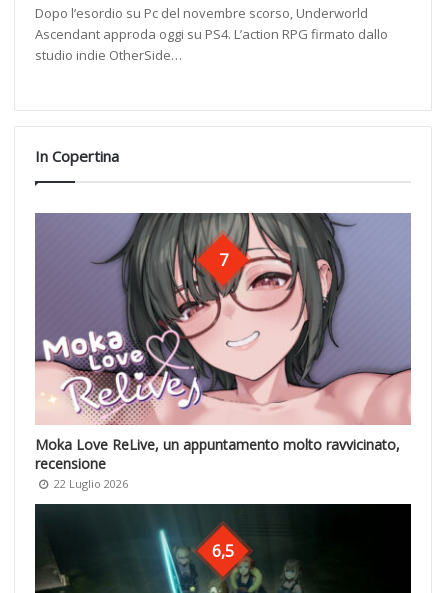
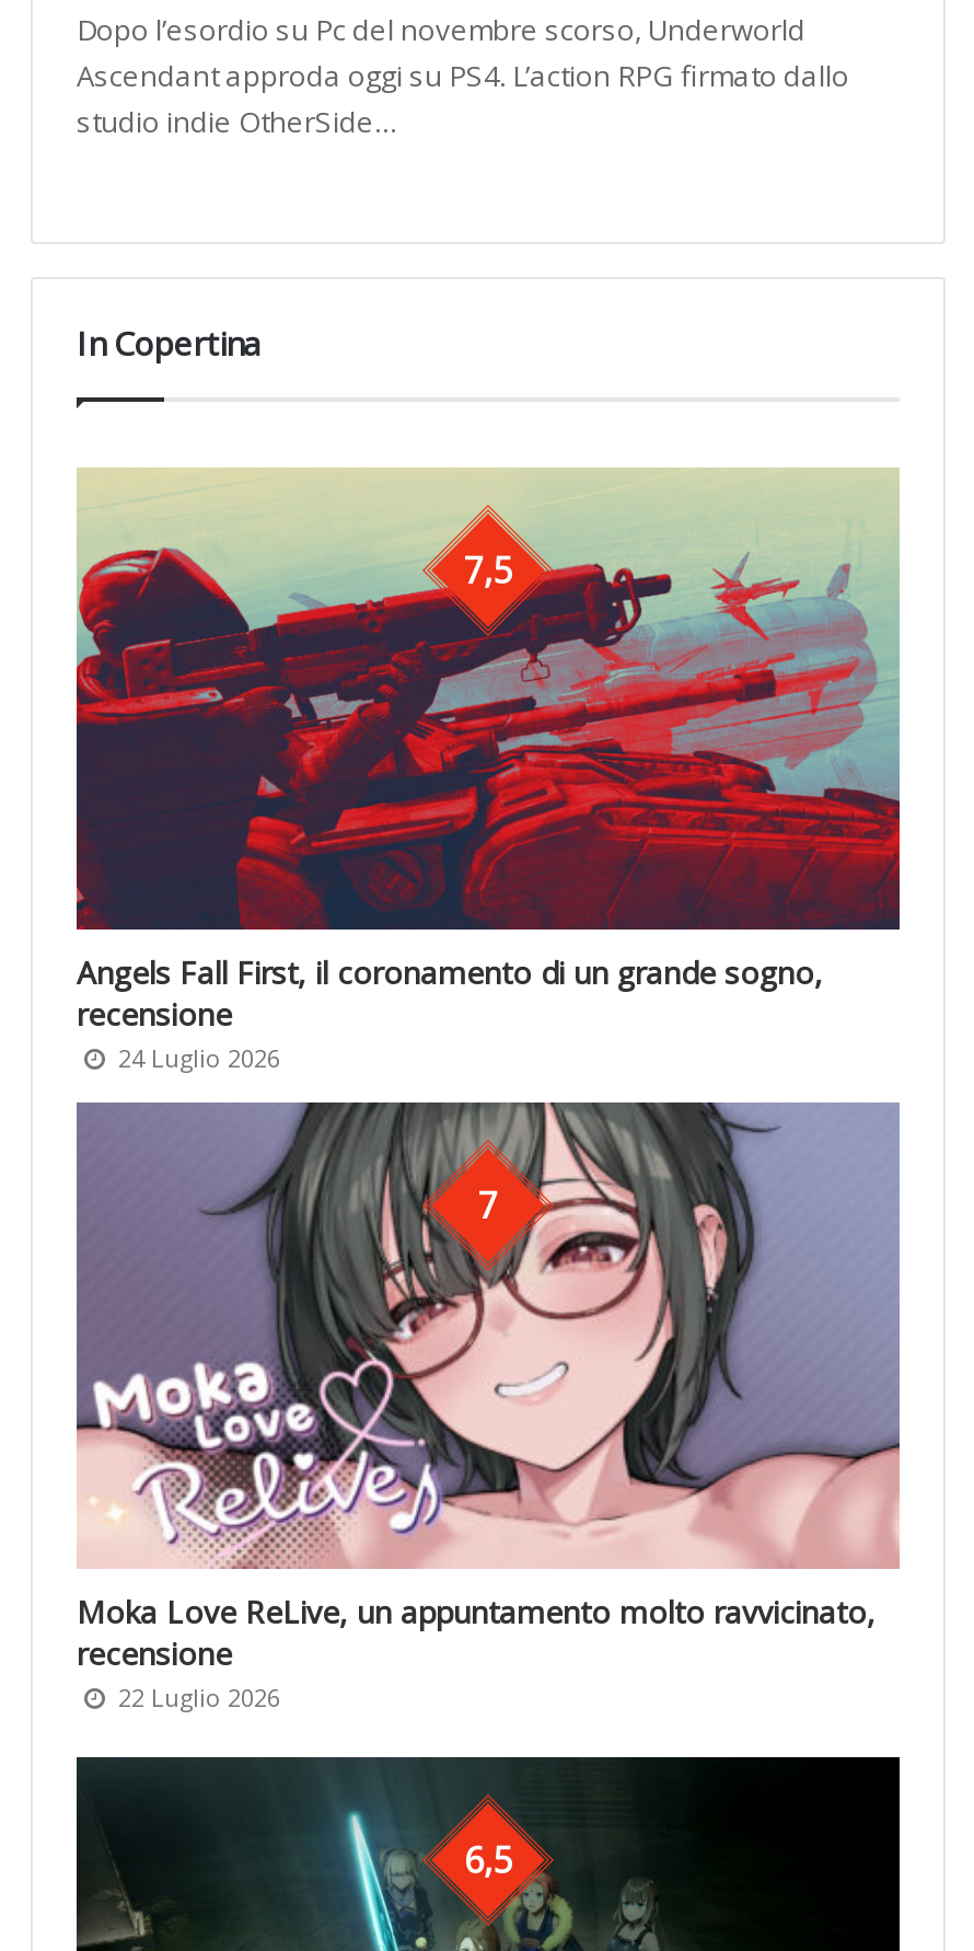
+ [image]
+ 7,5

+ Angels Fall First, il coronamento di un grande sogno,
+ recensione
+ 24 Luglio 2026
